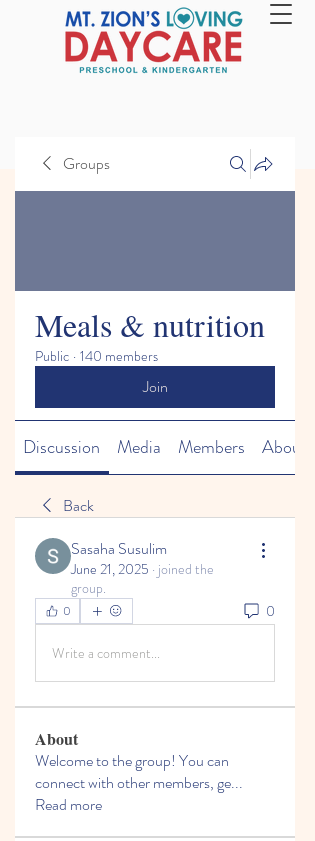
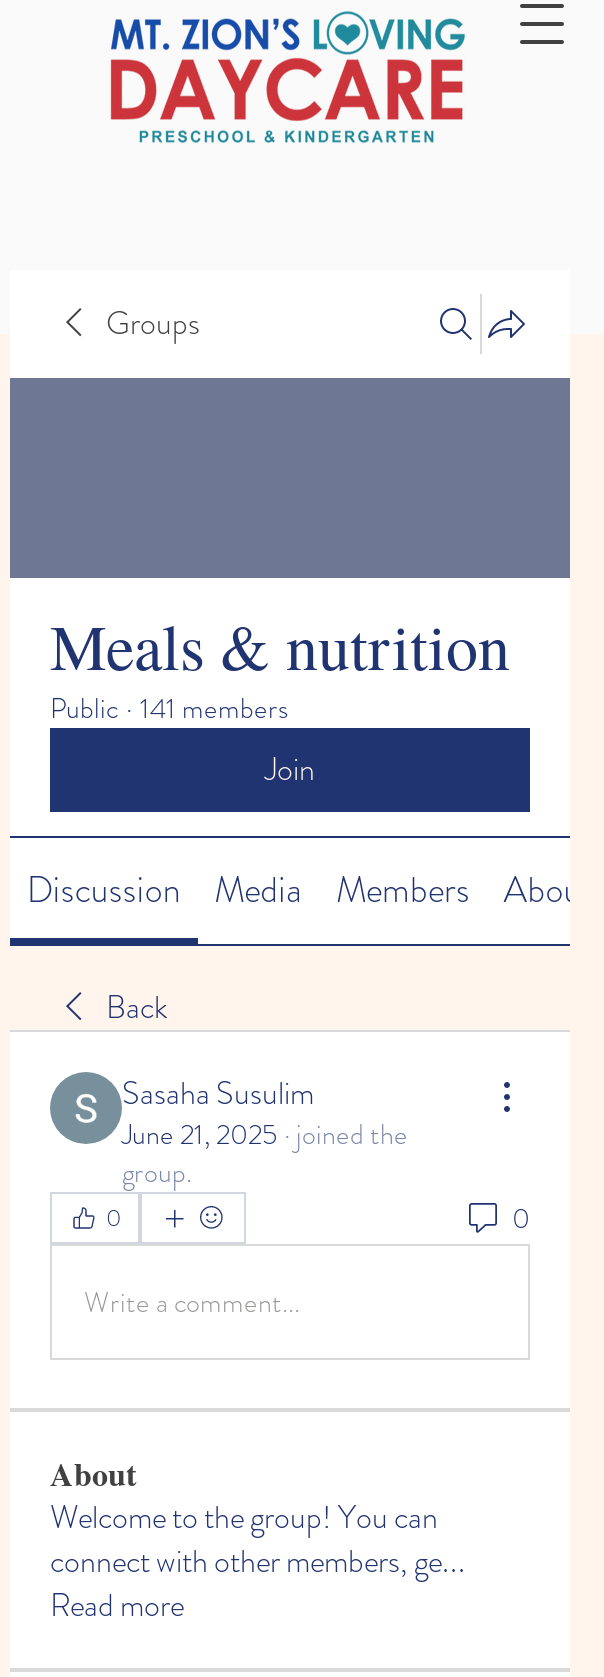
- Public · 140 members
+ Public · 141 members
